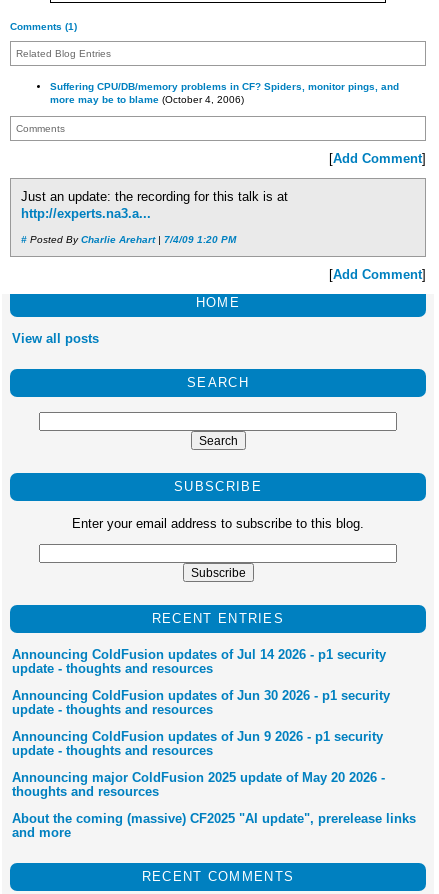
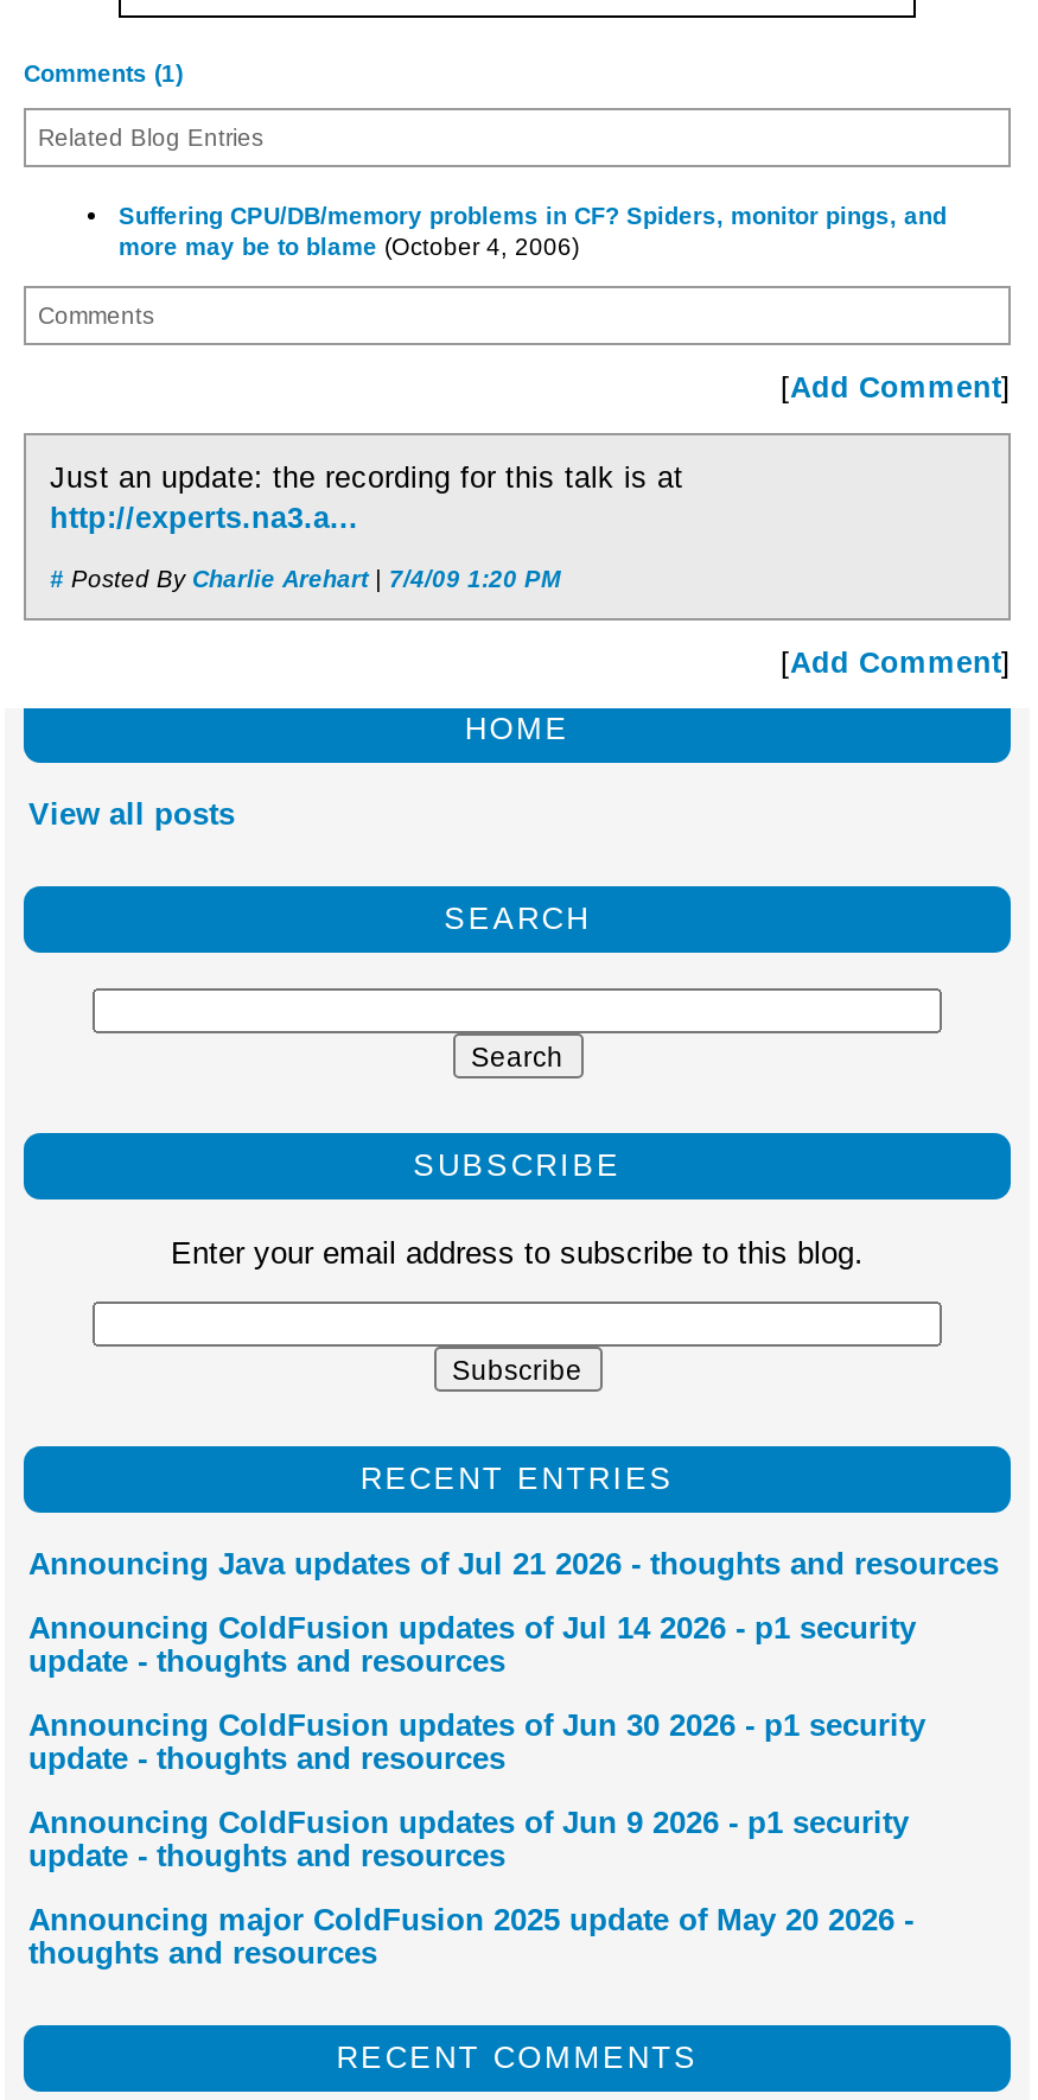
+ Announcing Java updates of Jul 21 2026 - thoughts and resources

moved down: Announcing ColdFusion updates of Jul 14 2026 - p1 security | update - thoughts and resources | Announcing ColdFusion updates of Jun 30 2026 - p1 security | update - thoughts and resources | Announcing ColdFusion updates of Jun 9 2026 - p1 security | update - thoughts and resources | Announcing major ColdFusion 2025 update of May 20 2026 - | thoughts and resources

- About the coming (massive) CF2025 "AI update", prerelease links
- and more
